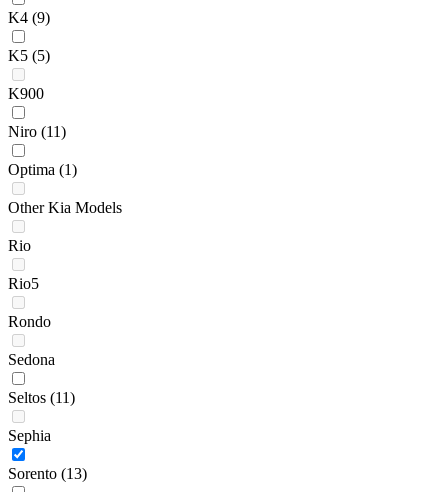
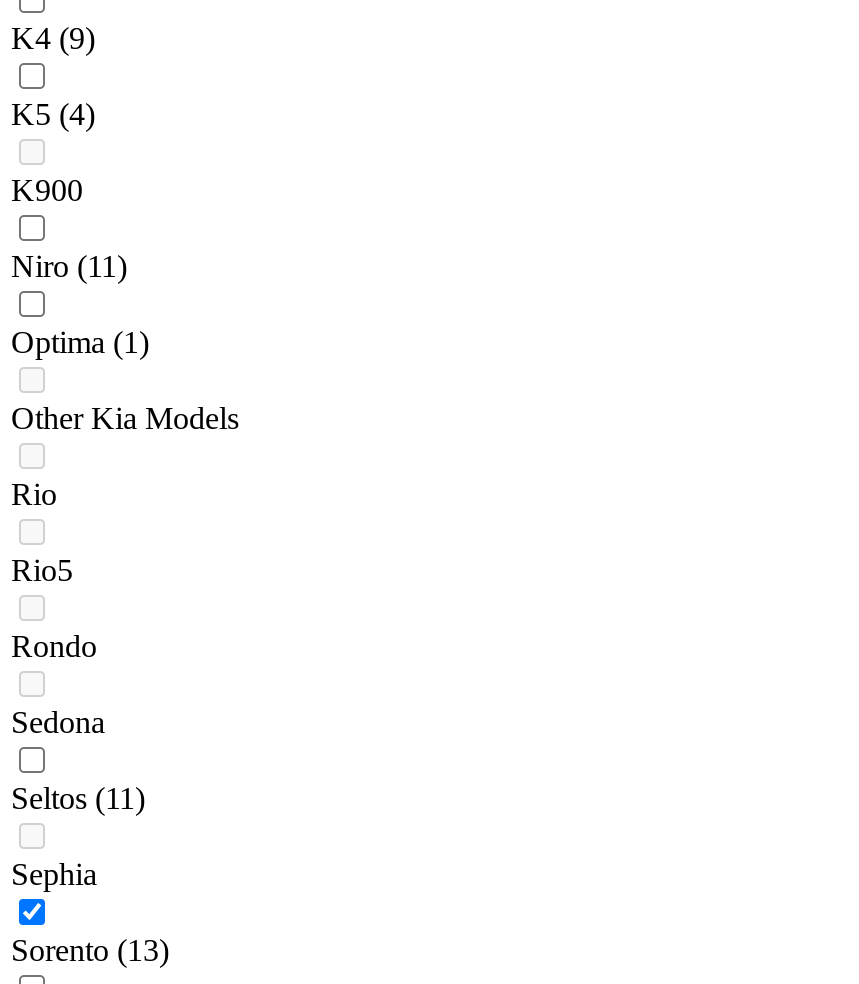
- K5 (5)
+ K5 (4)
